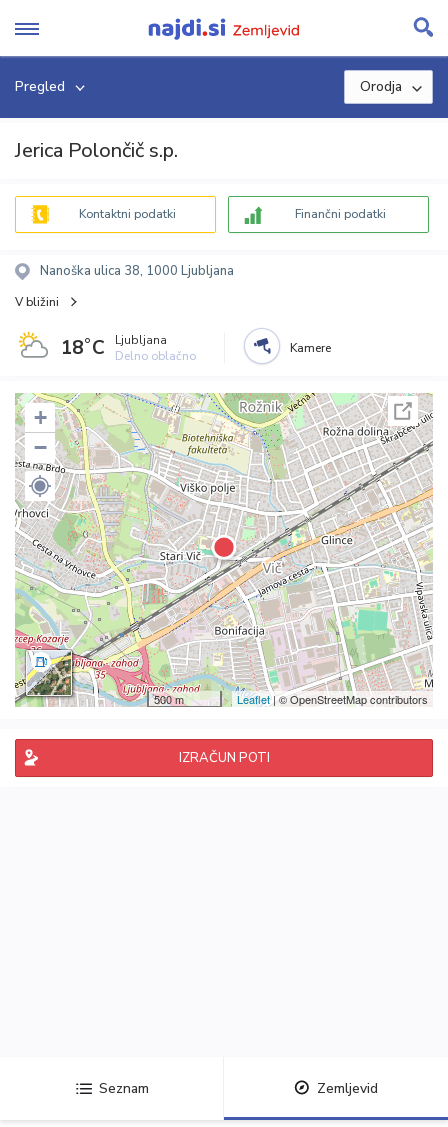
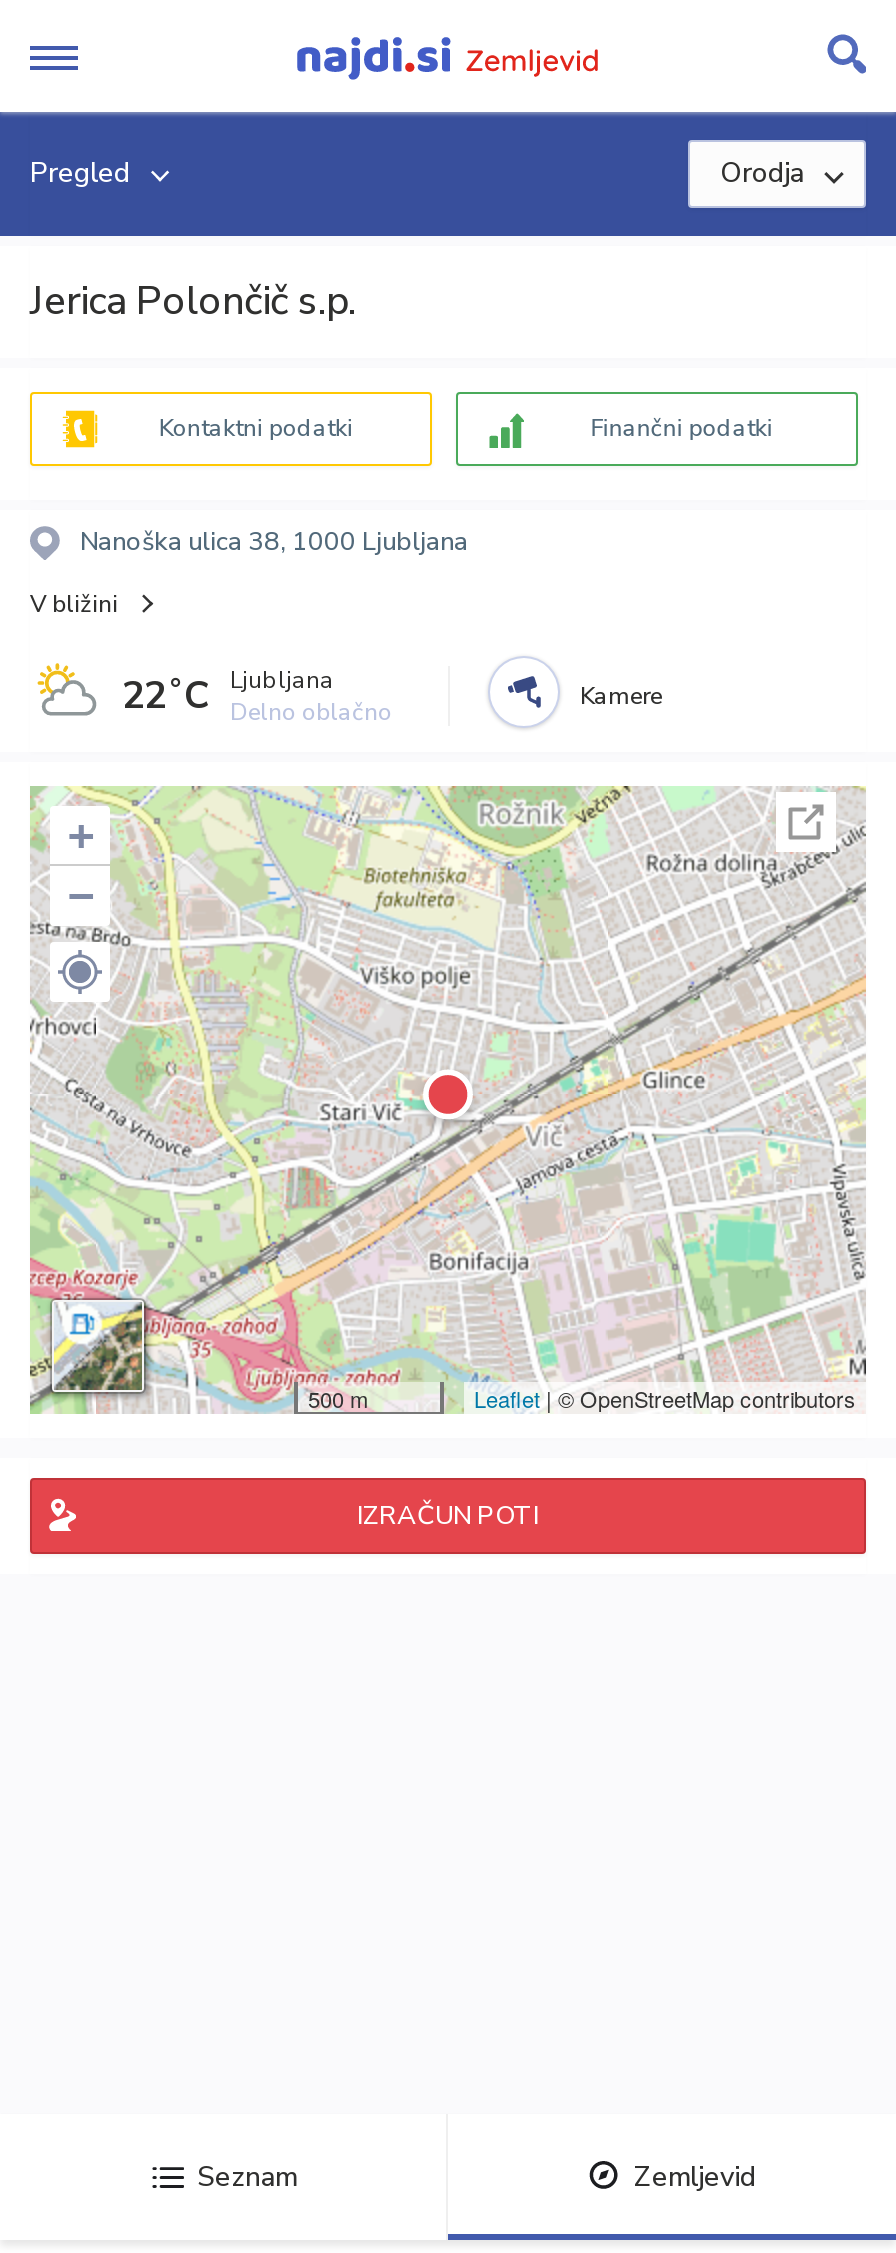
- 18˚C Ljubljana Delno oblačno
+ 22˚C Ljubljana Delno oblačno
